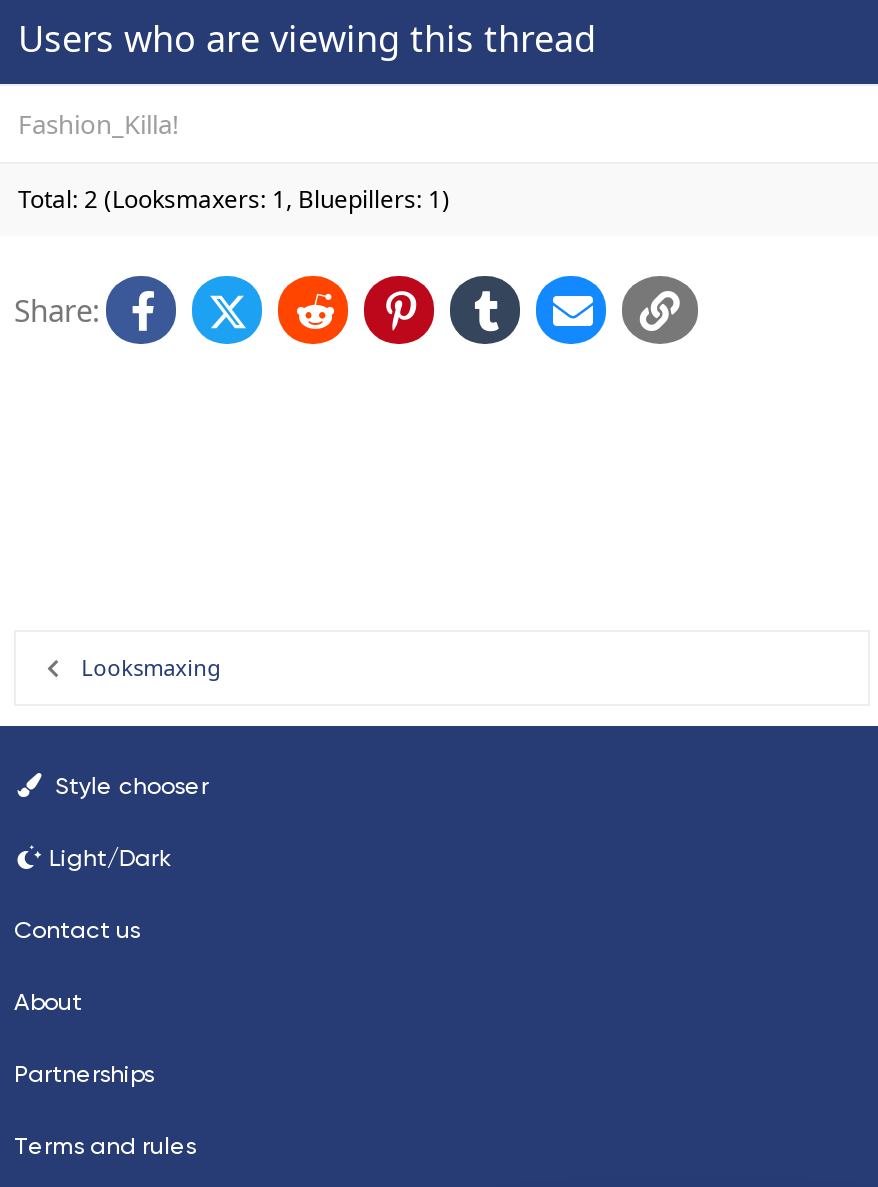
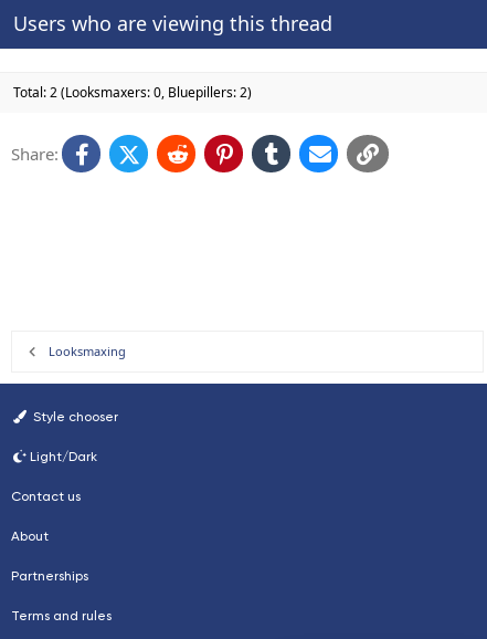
- Fashion_Killa!
- Total: 2 (Looksmaxers: 1, Bluepillers: 1)
+ Total: 2 (Looksmaxers: 0, Bluepillers: 2)
